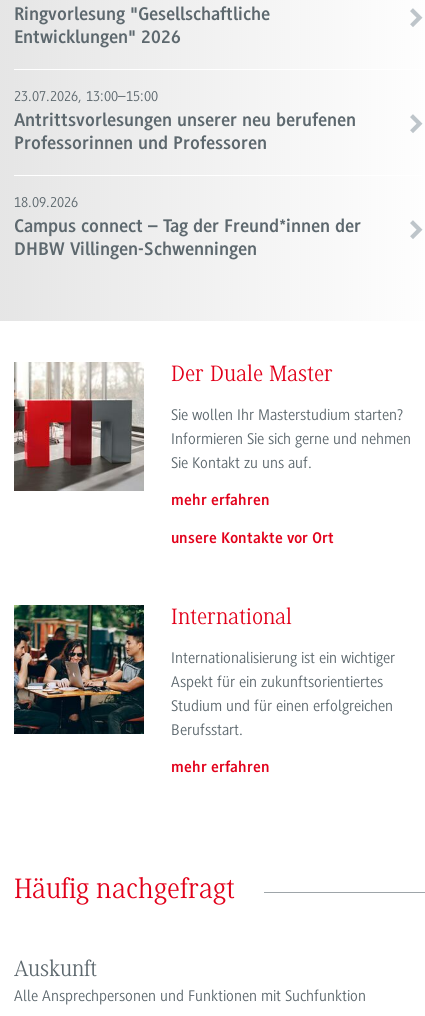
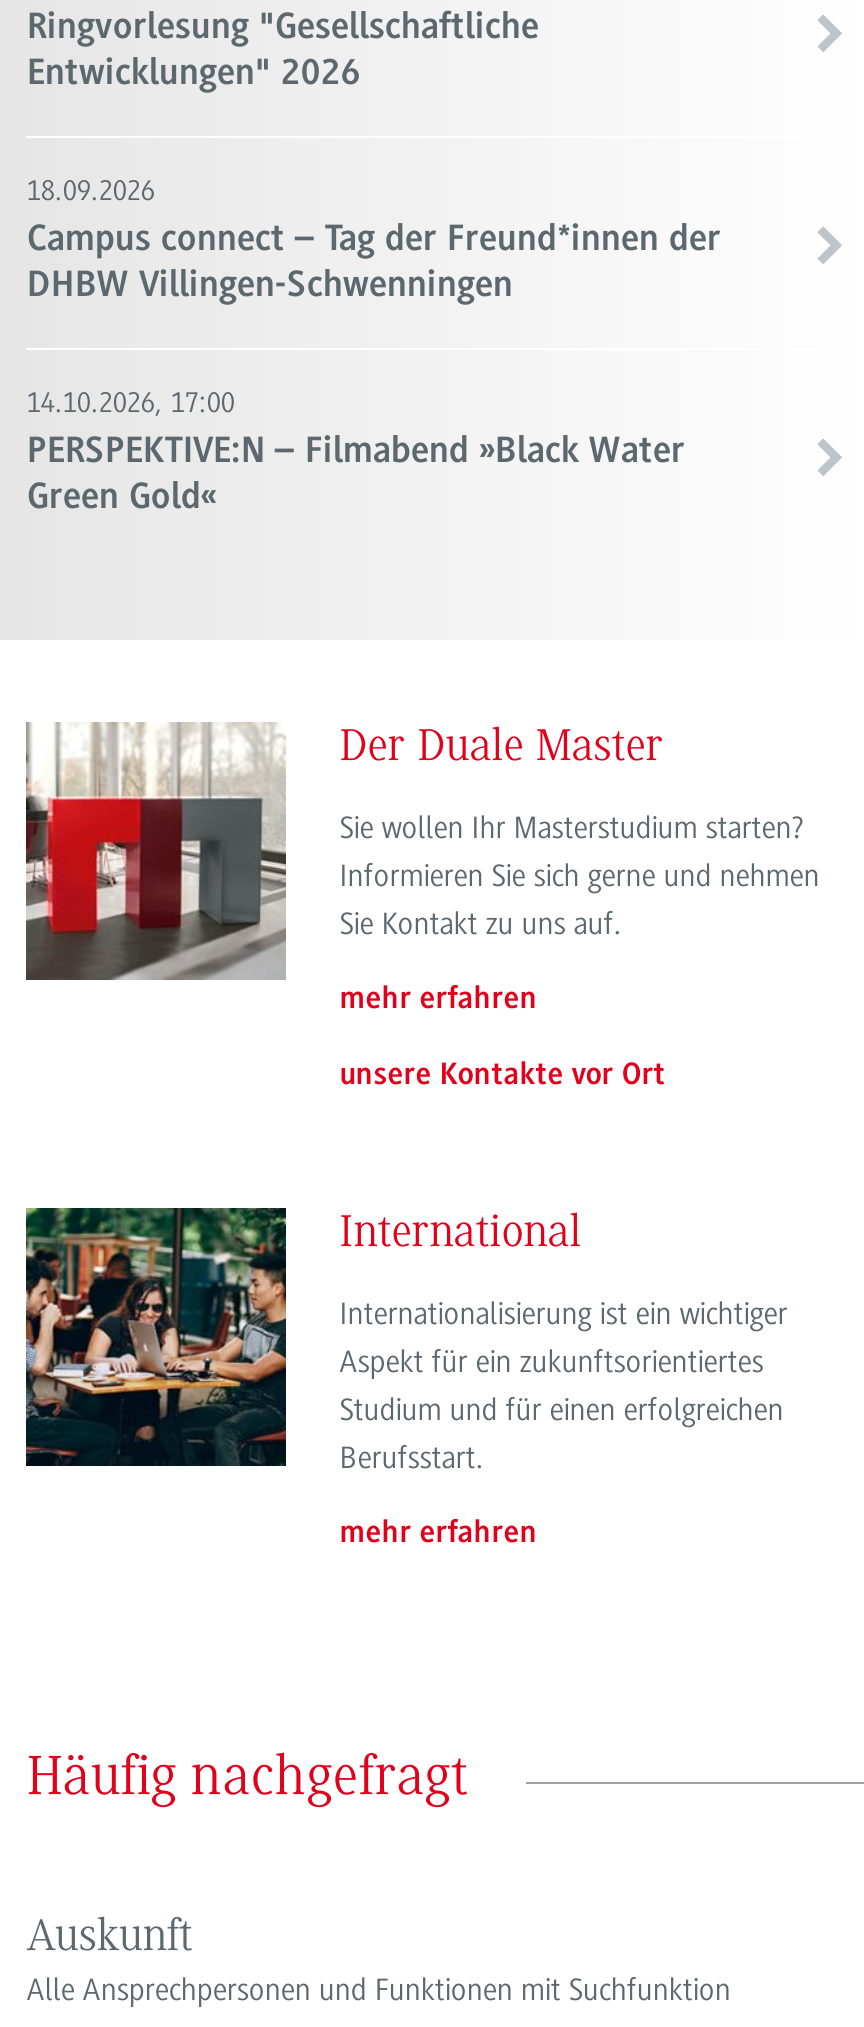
- 23.07.2026, 13:00–15:00
- Antrittsvorlesungen unserer neu berufenen
- Professorinnen und Professoren

moved up: 18.09.2026 | Campus connect – Tag der Freund*innen der | DHBW Villingen-Schwenningen

+ 14.10.2026, 17:00
+ PERSPEKTIVE:N – Filmabend »Black Water
+ Green Gold«
